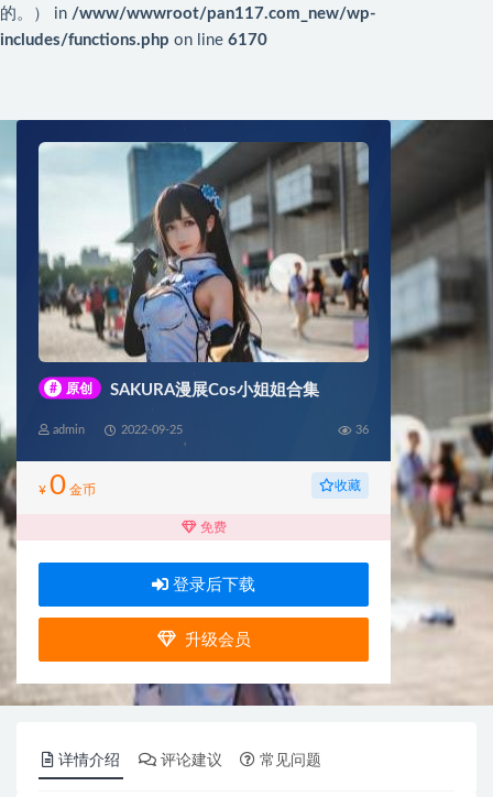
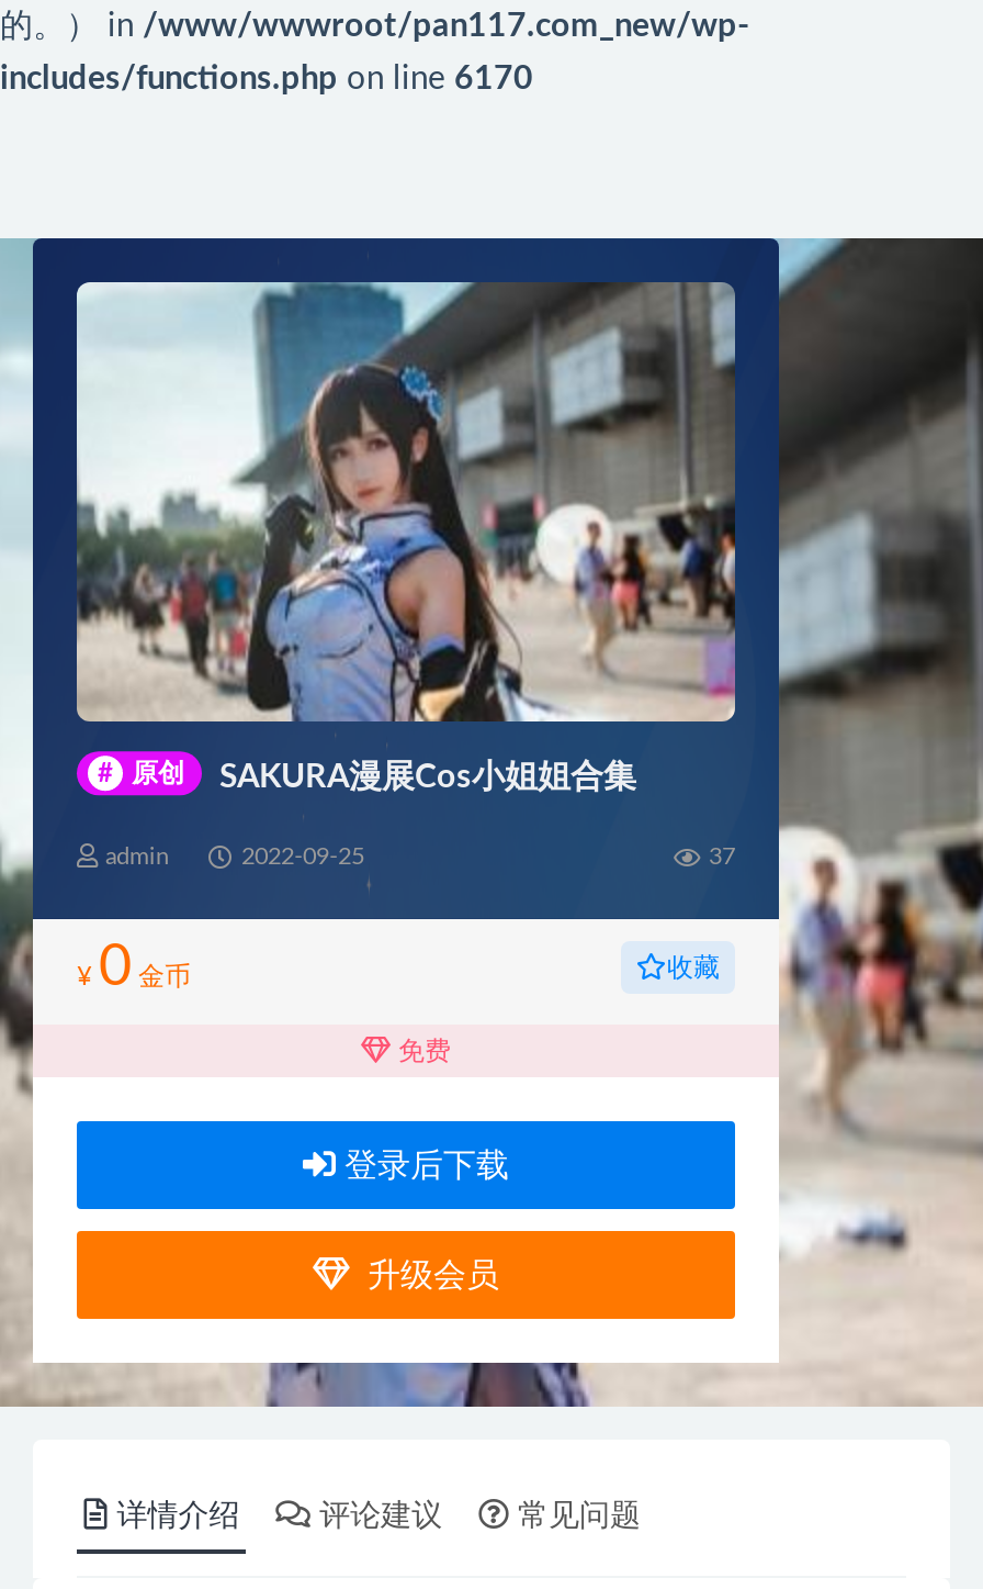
- 36
+ 37
